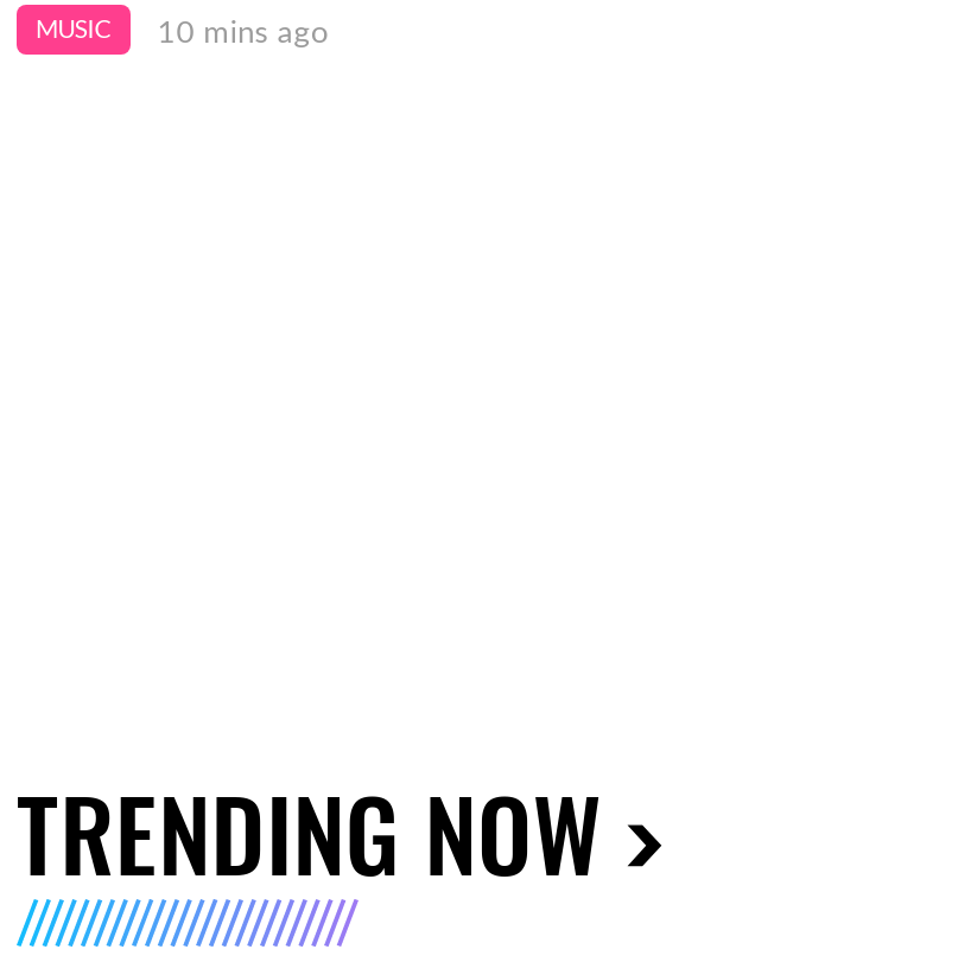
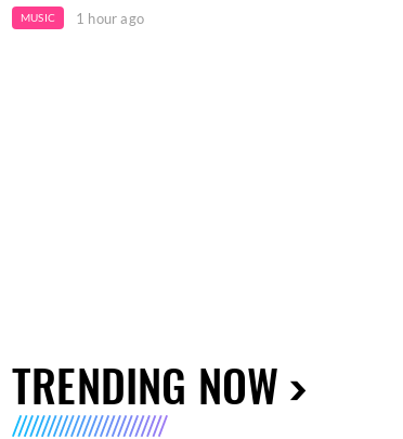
- MUSIC 10 mins ago
+ MUSIC 1 hour ago
